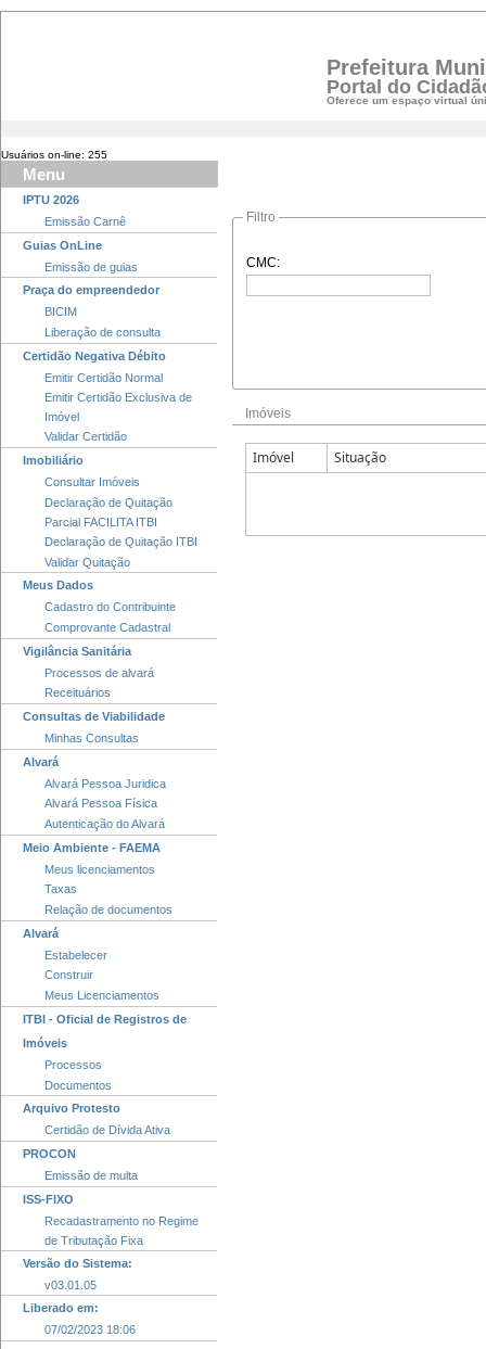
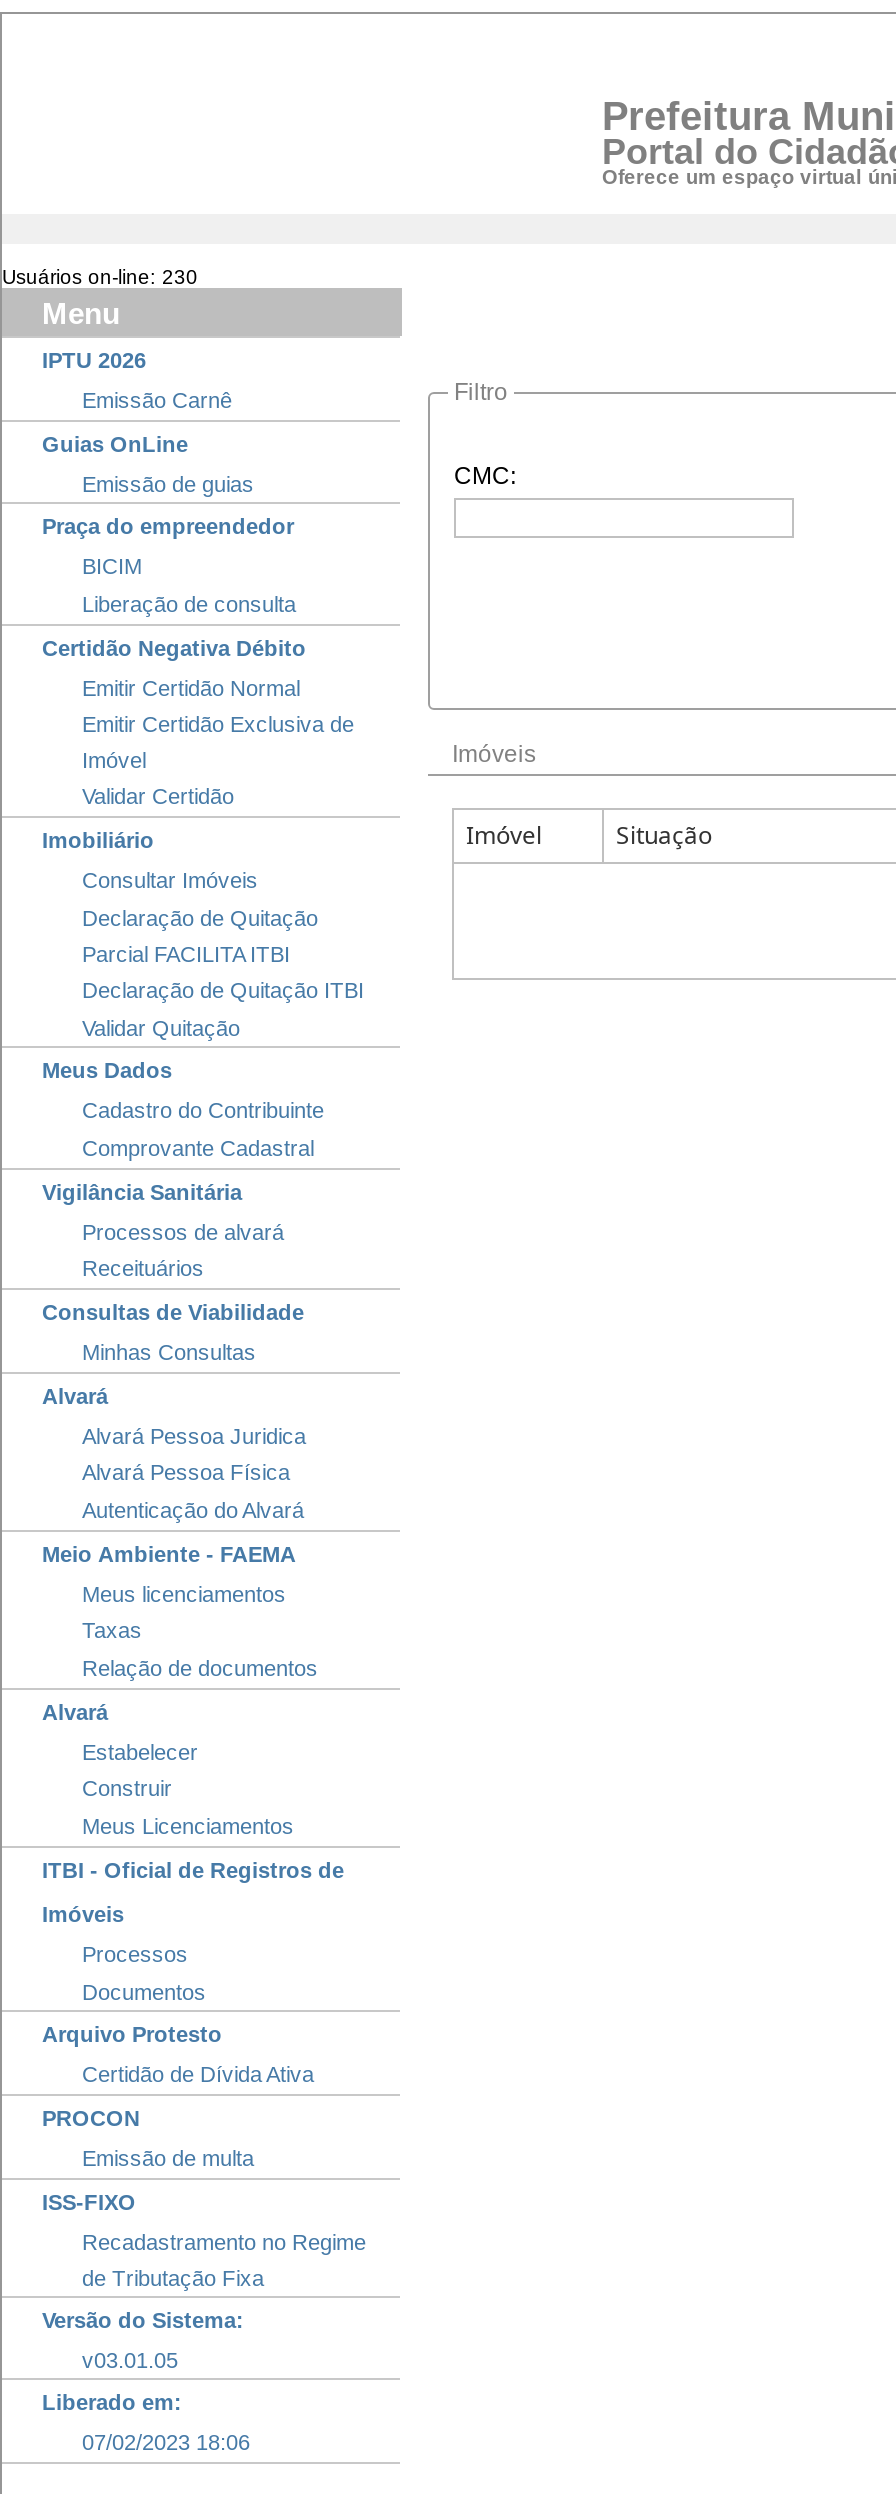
- Usuários on-line: 255
+ Usuários on-line: 230
